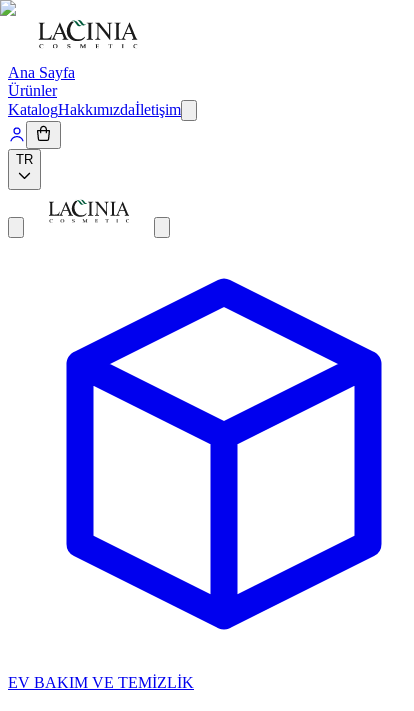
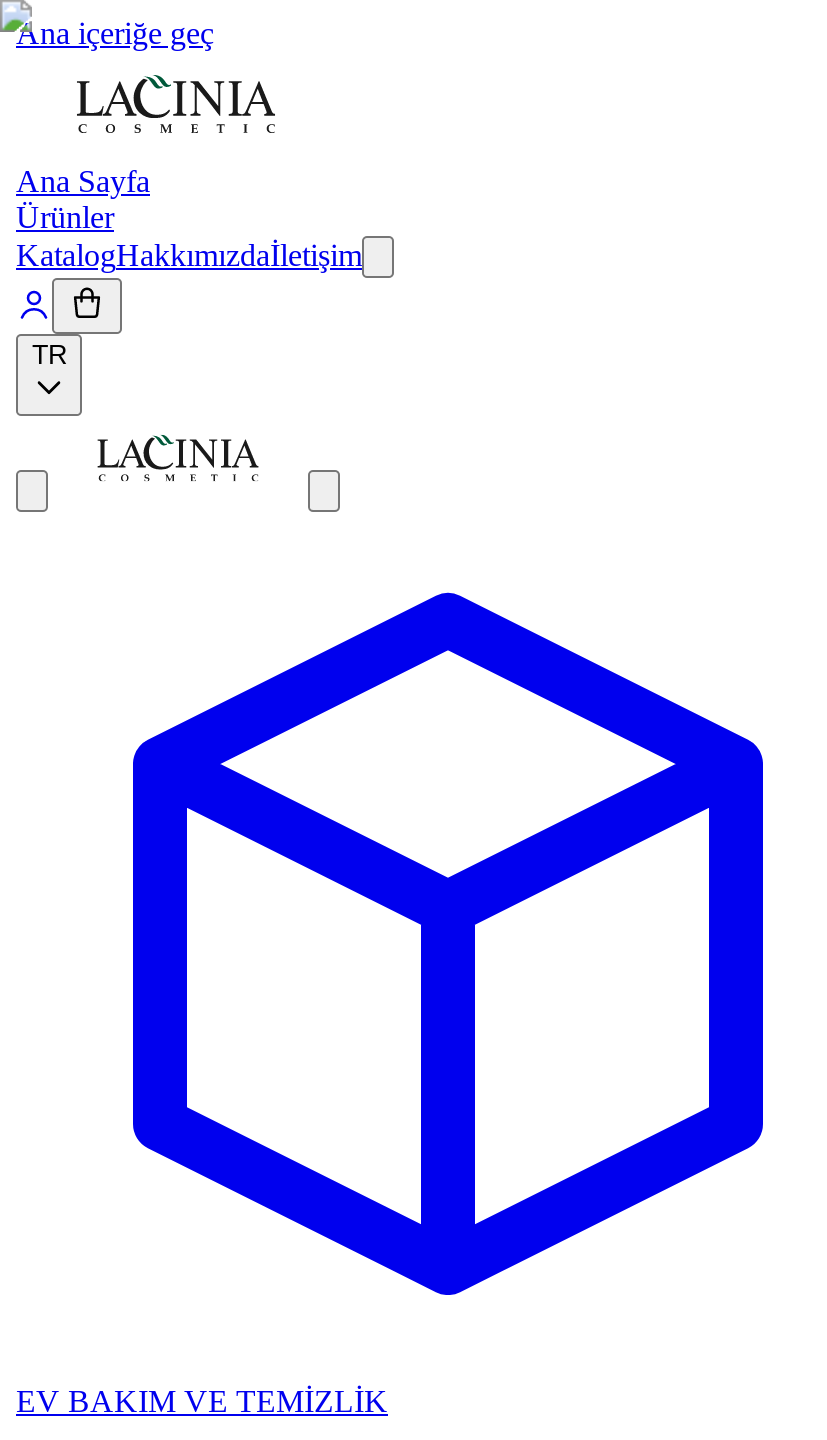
+ Ana içeriğe geç
